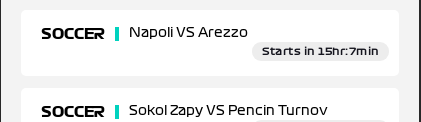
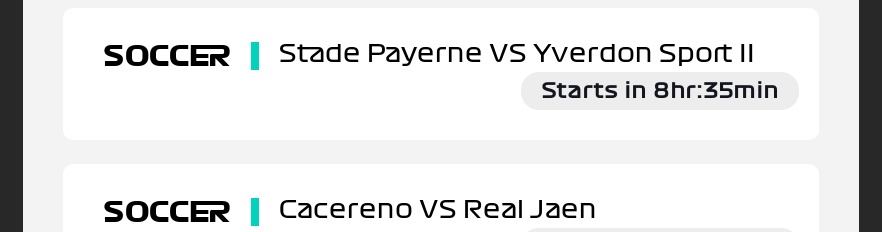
- Napoli VS Arezzo
+ Stade Payerne VS Yverdon Sport II

- Starts in 15hr:7min
+ Starts in 8hr:35min

- Sokol Zapy VS Pencin Turnov
+ Cacereno VS Real Jaen
